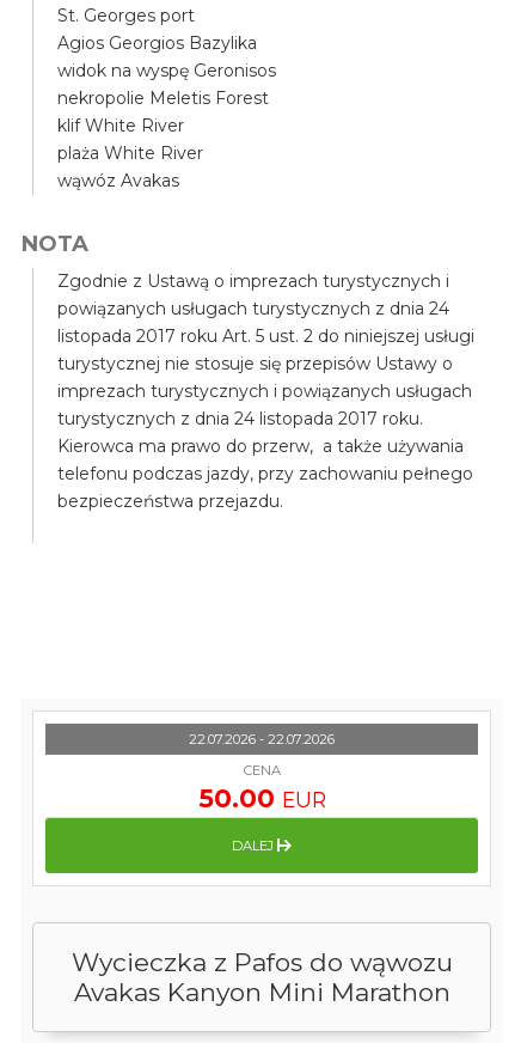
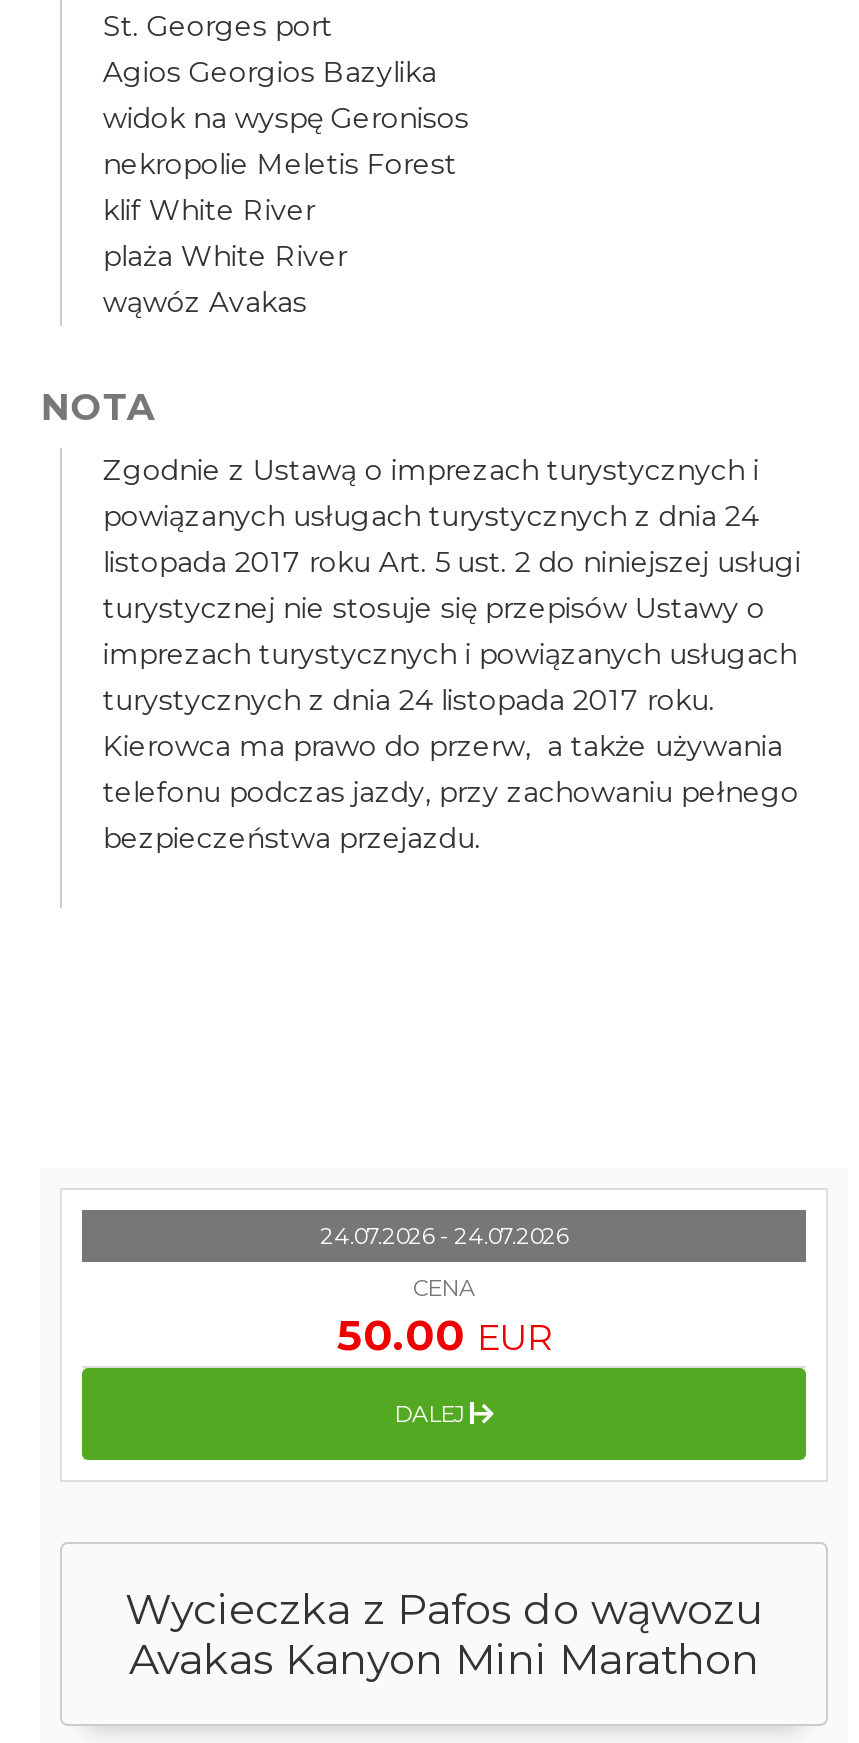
- 22.07.2026 - 22.07.2026
+ 24.07.2026 - 24.07.2026
